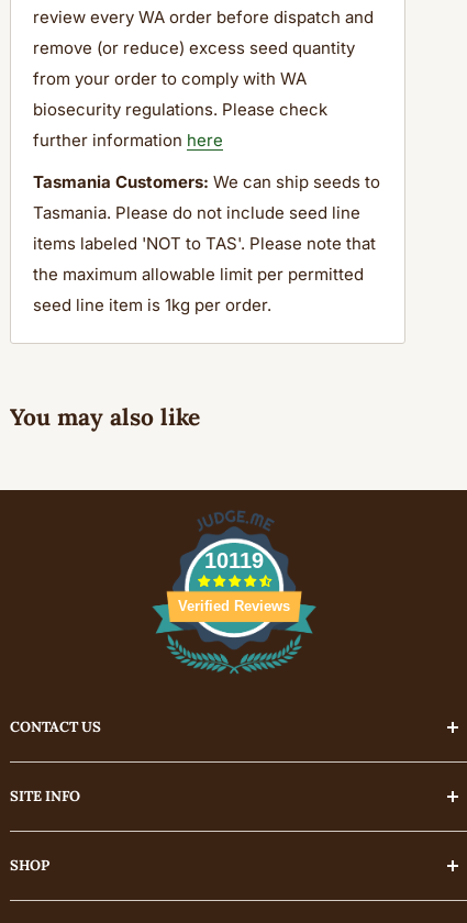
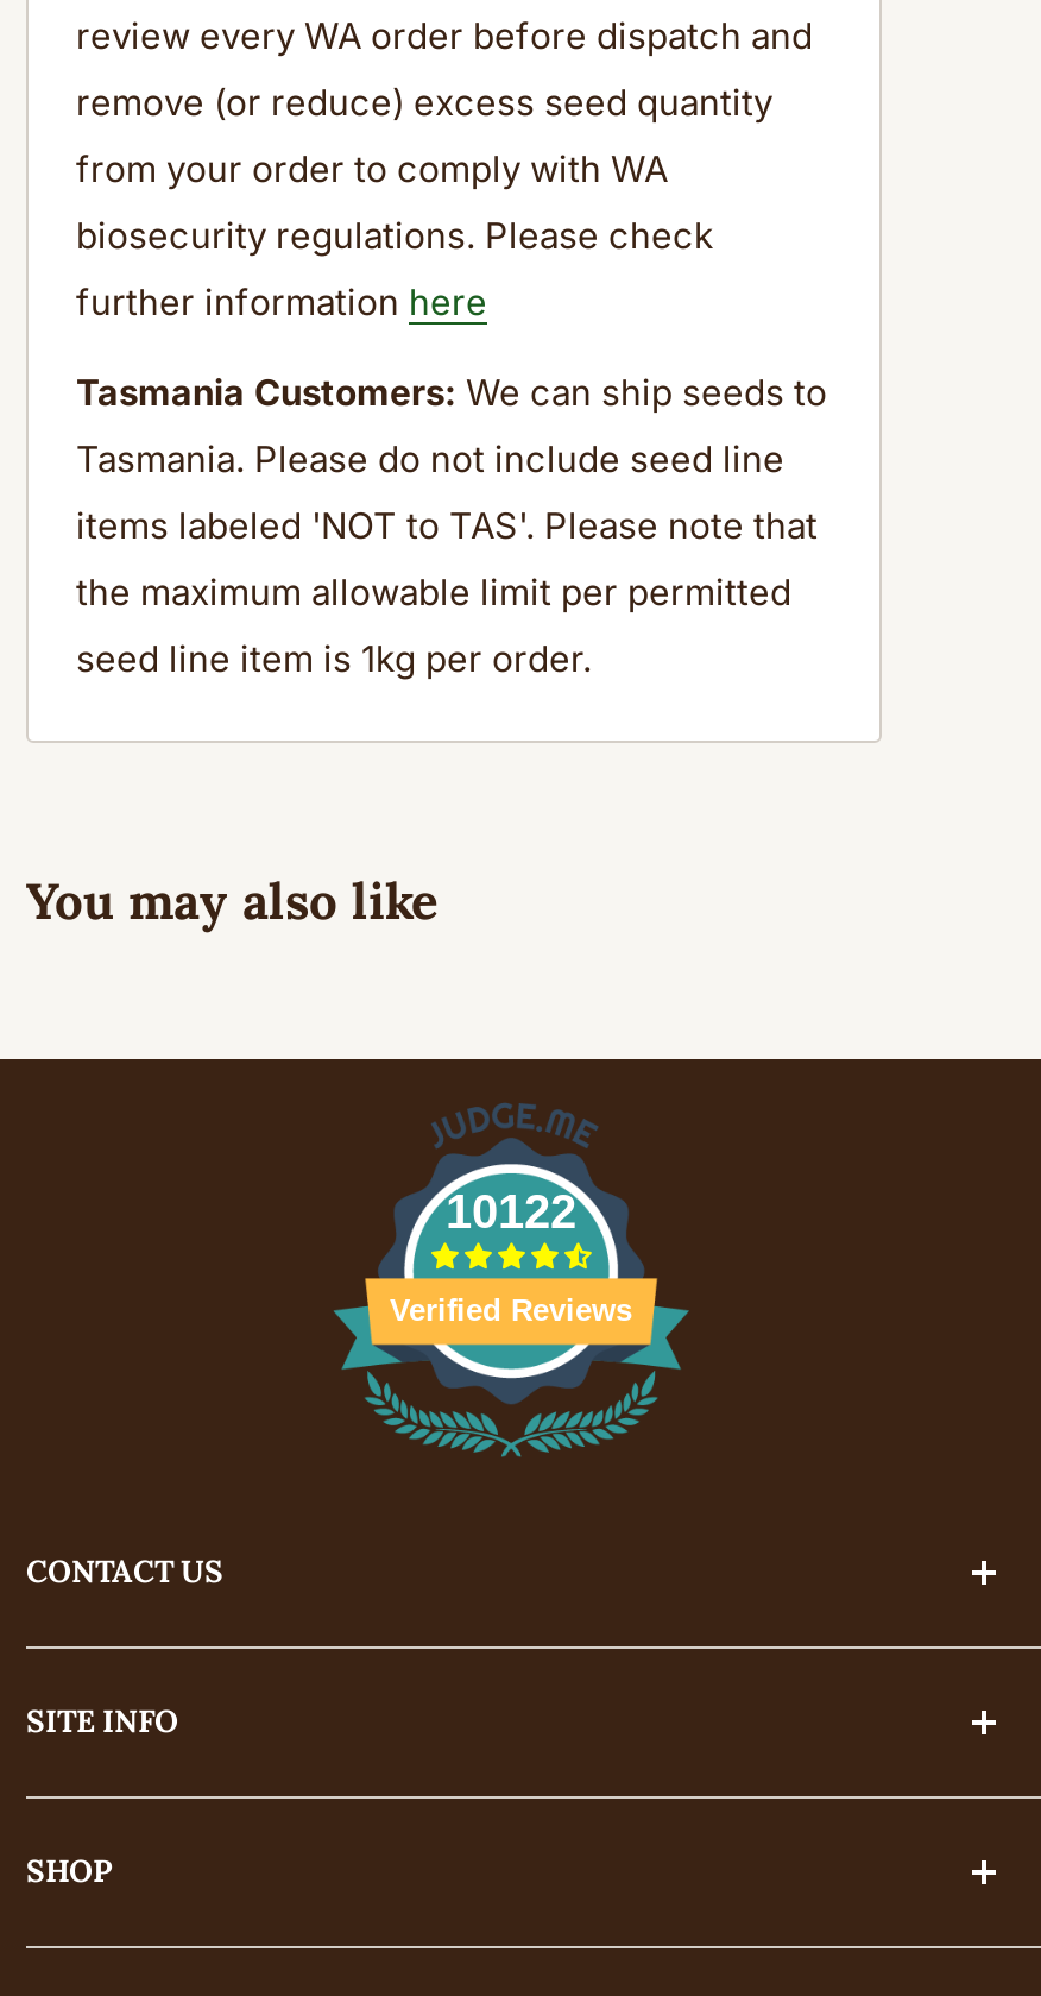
- 10119
+ 10122
